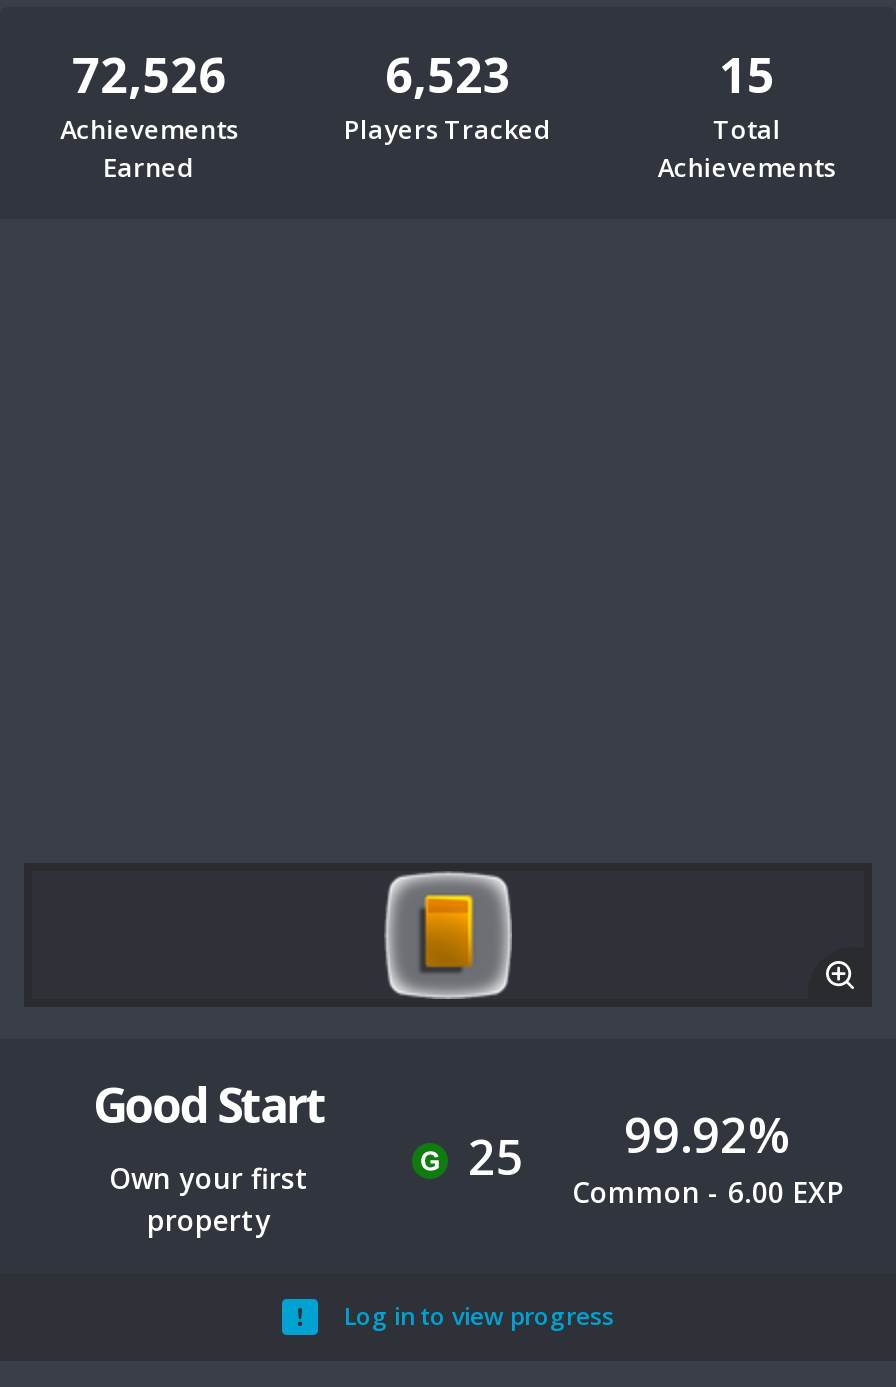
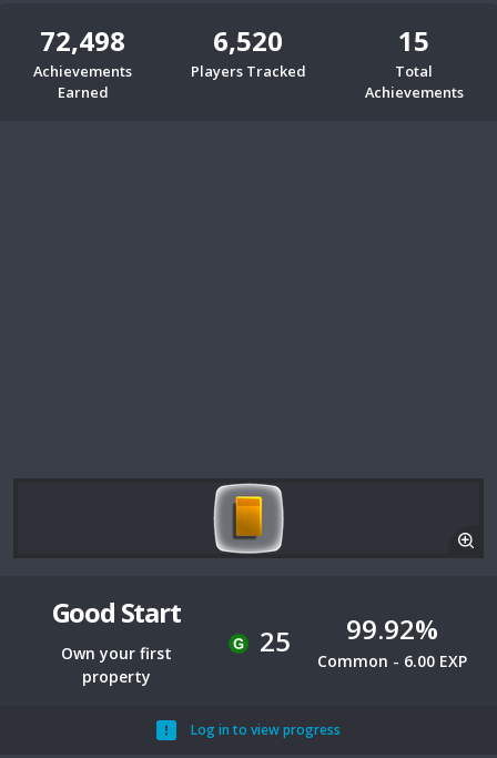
- 72,526
+ 72,498

- 6,523
+ 6,520
